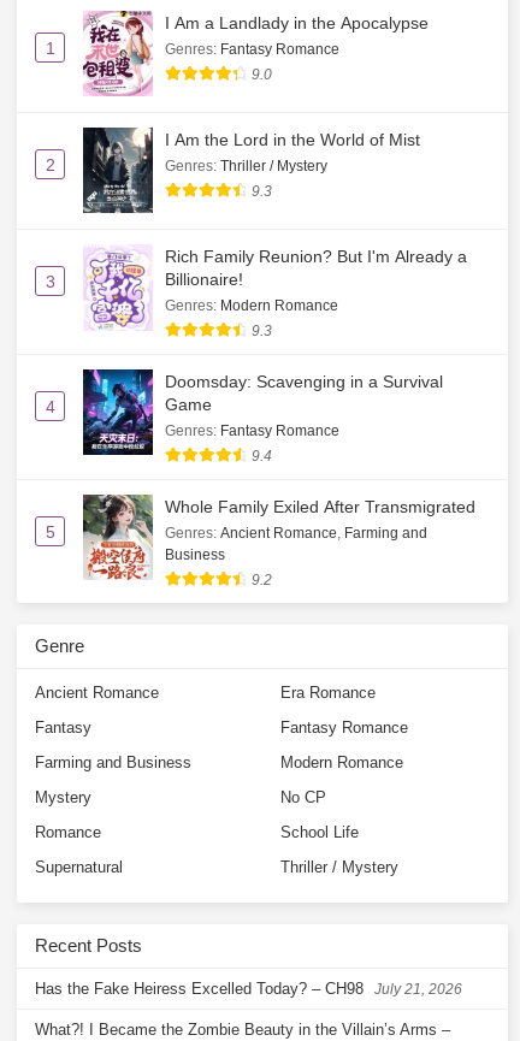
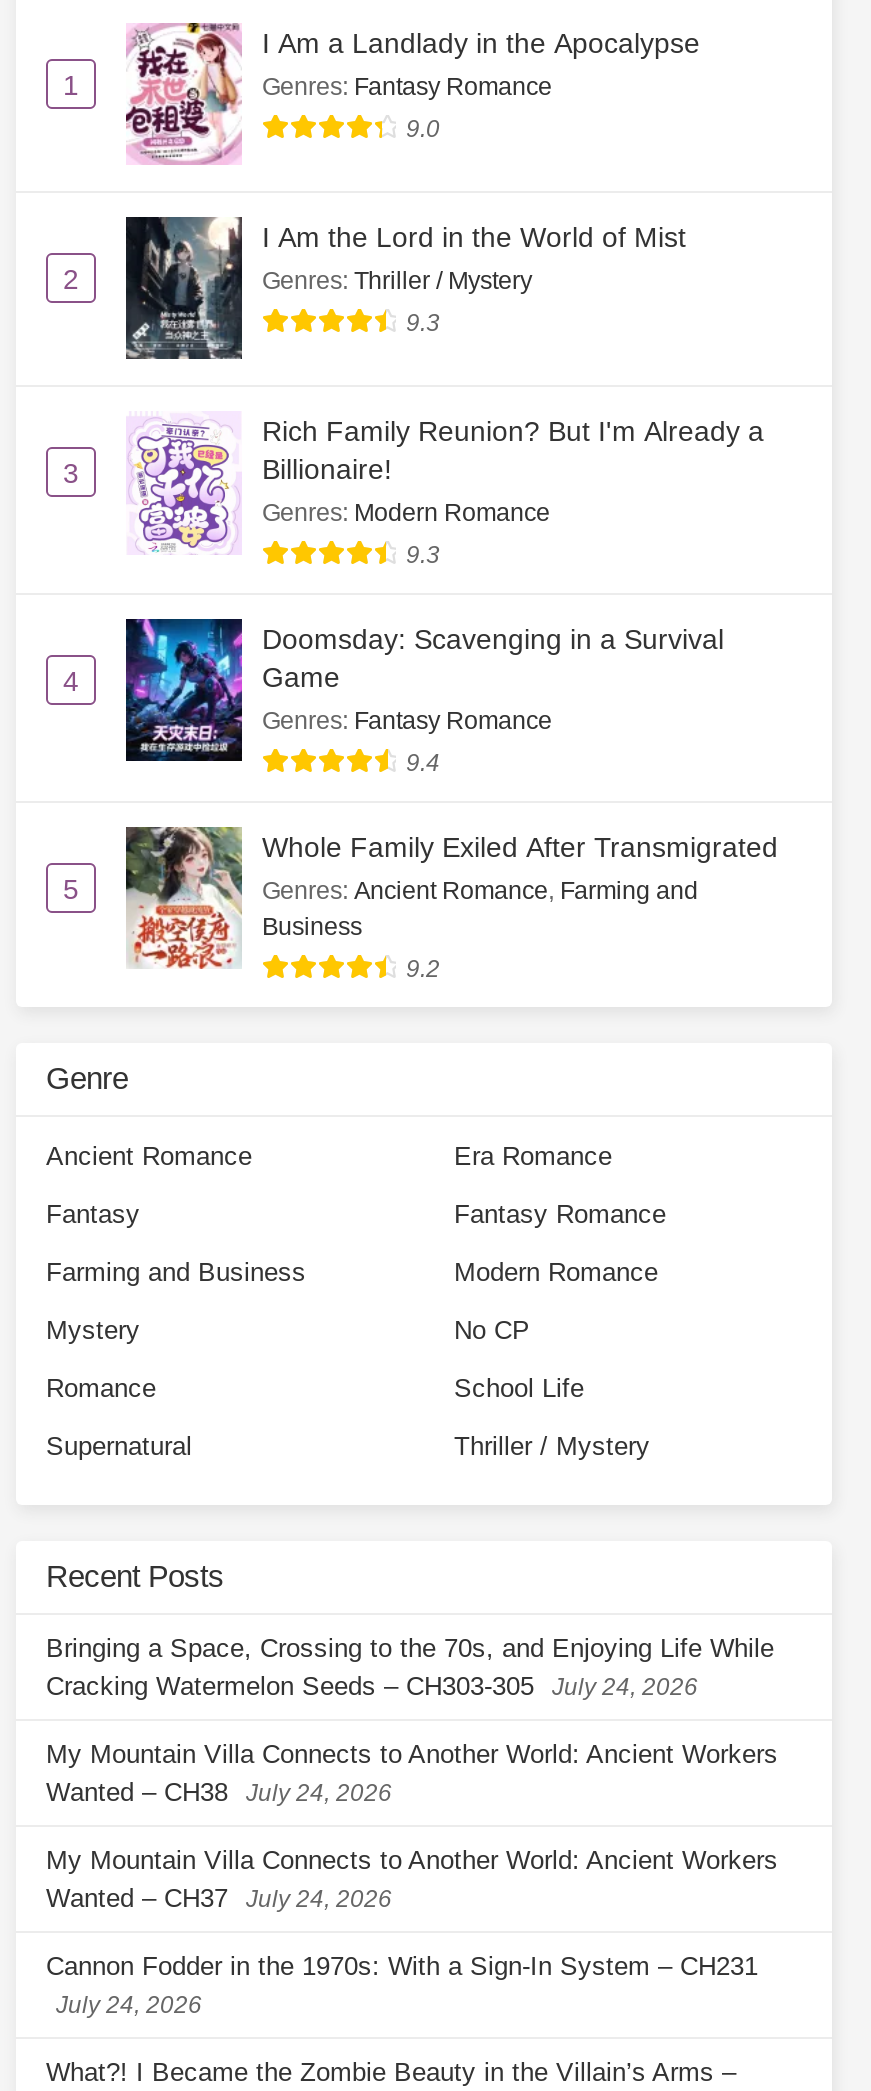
- Has the Fake Heiress Excelled Today? – CH98
- July 21, 2026
+ Bringing a Space, Crossing to the 70s, and Enjoying Life While
+ Cracking Watermelon Seeds – CH303-305
+ July 24, 2026
+ My Mountain Villa Connects to Another World: Ancient Workers
+ Wanted – CH38
+ July 24, 2026
+ My Mountain Villa Connects to Another World: Ancient Workers
+ Wanted – CH37
+ July 24, 2026
+ Cannon Fodder in the 1970s: With a Sign-In System – CH231
+ July 24, 2026
